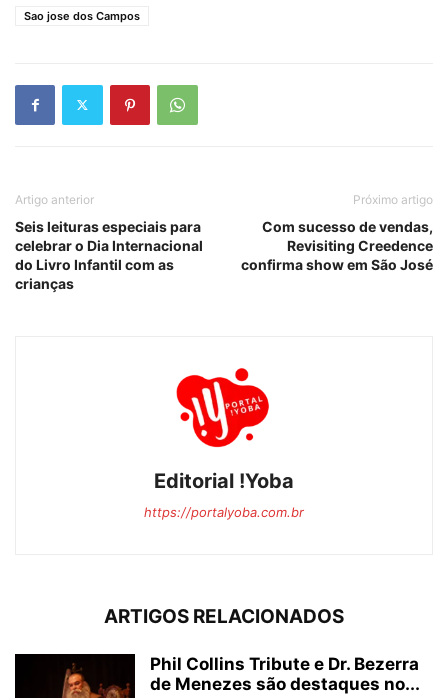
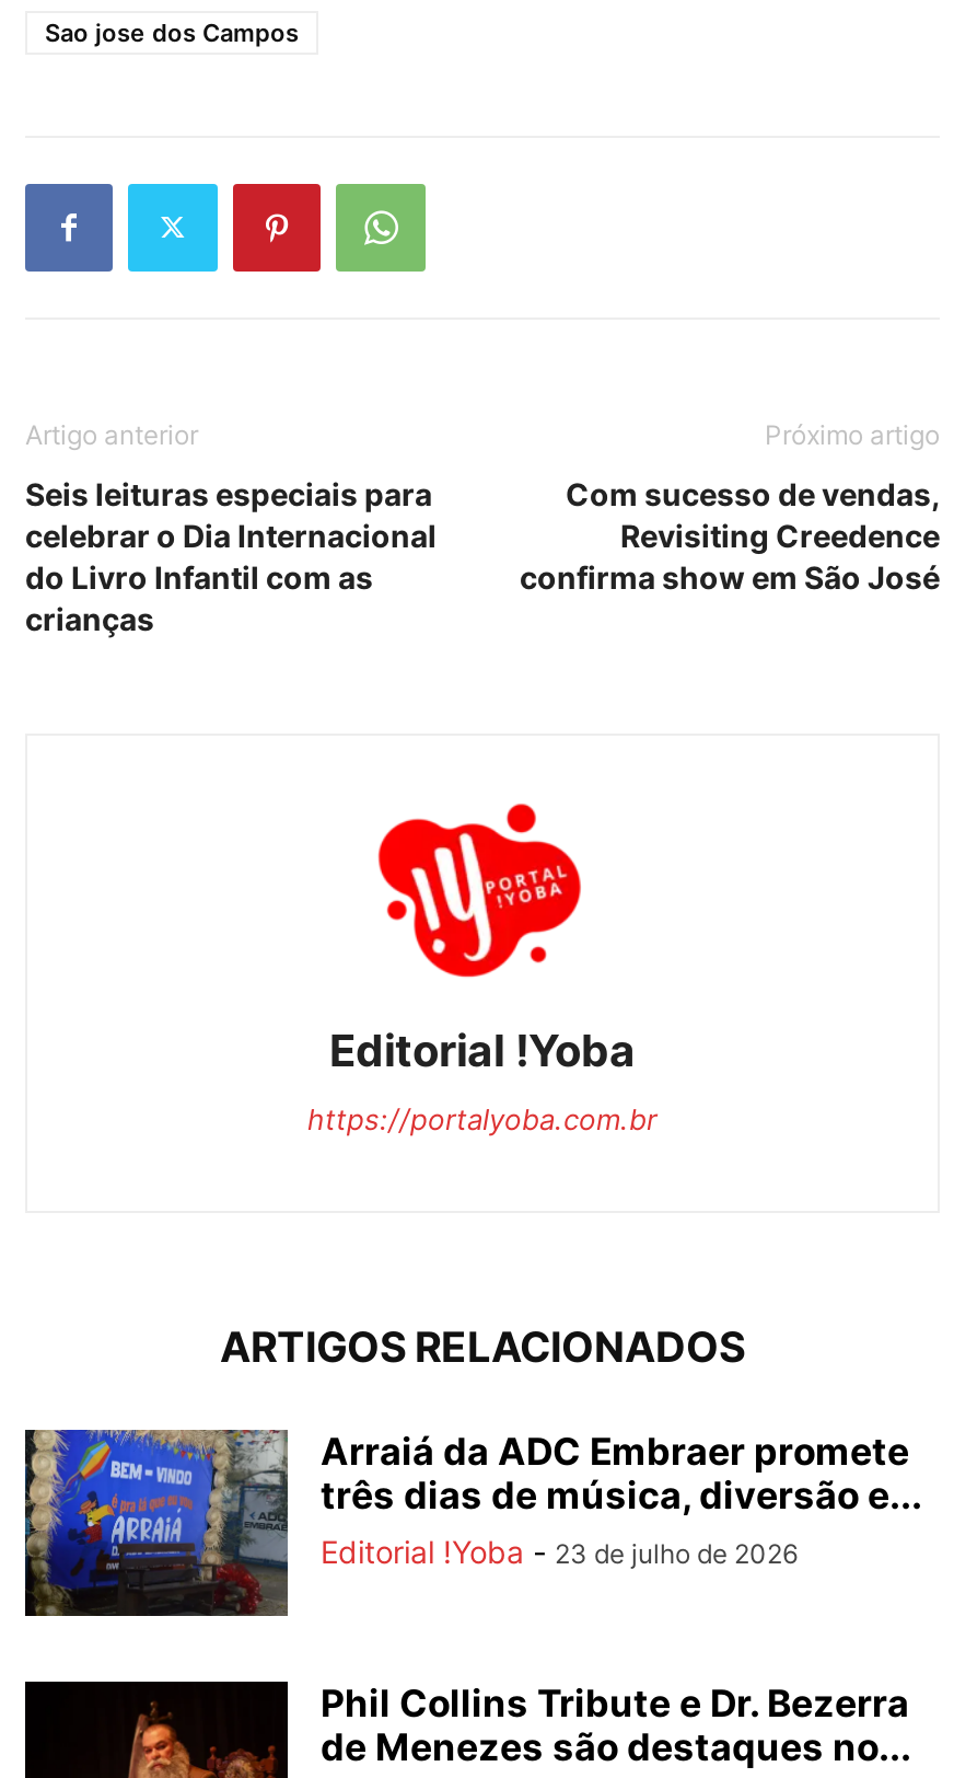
+ [image]
+ Arraiá da ADC Embraer promete
+ três dias de música, diversão e...
+ Editorial !Yoba - 23 de julho de 2026
